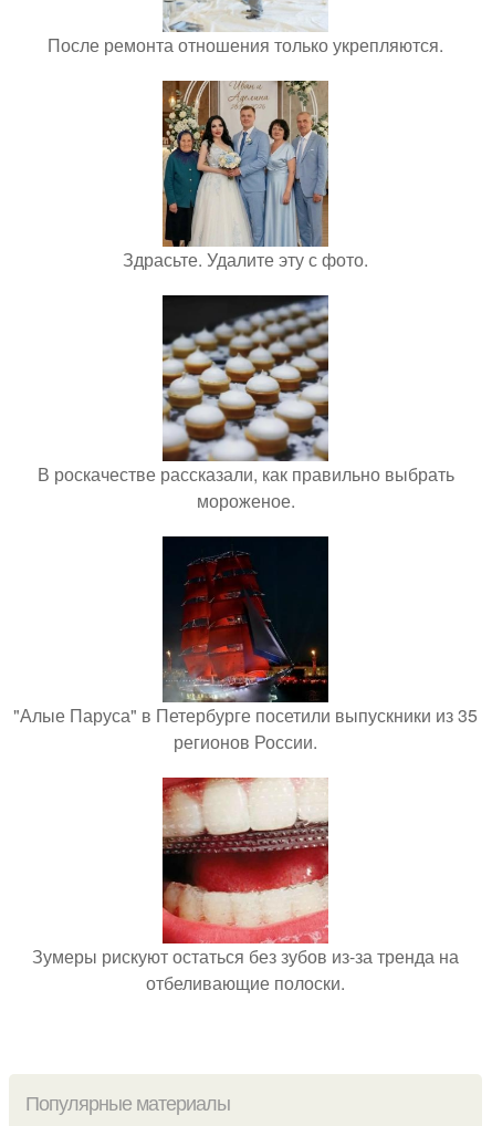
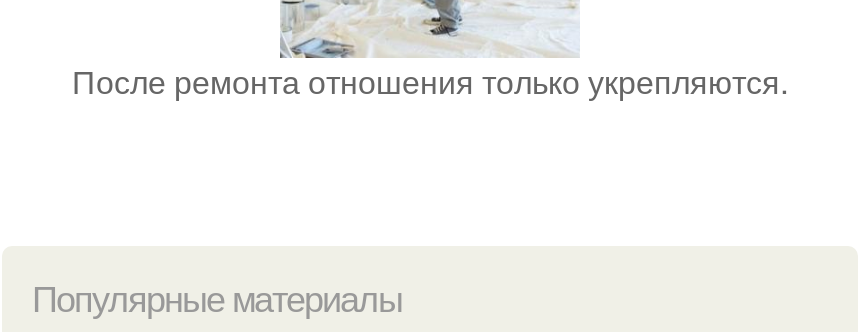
- [image]
- Здрасьте. Удалите эту с фото.

- [image]
- В роскачестве рассказали, как правильно выбрать
- мороженое.

- [image]
- "Алые Паруса" в Петербурге посетили выпускники из 35
- регионов России.

- [image]
- Зумеры рискуют остаться без зубов из-за тренда на
- отбеливающие полоски.
